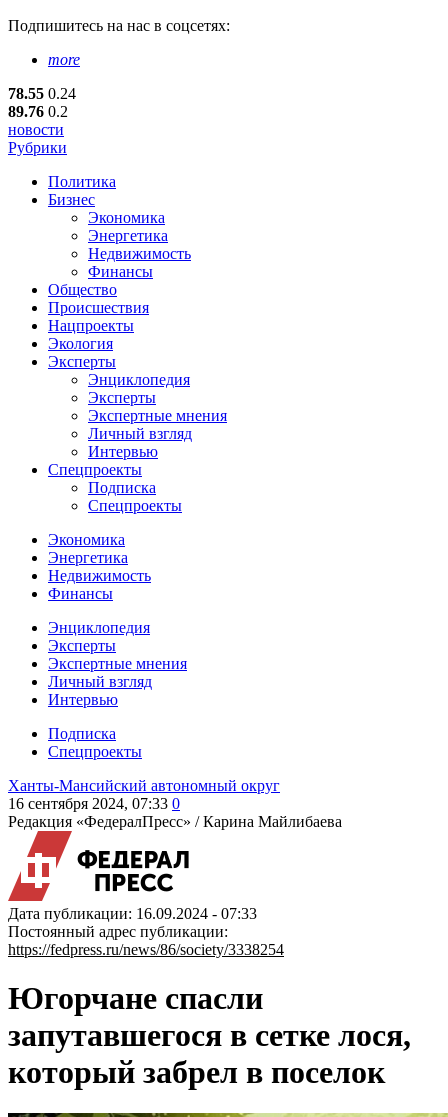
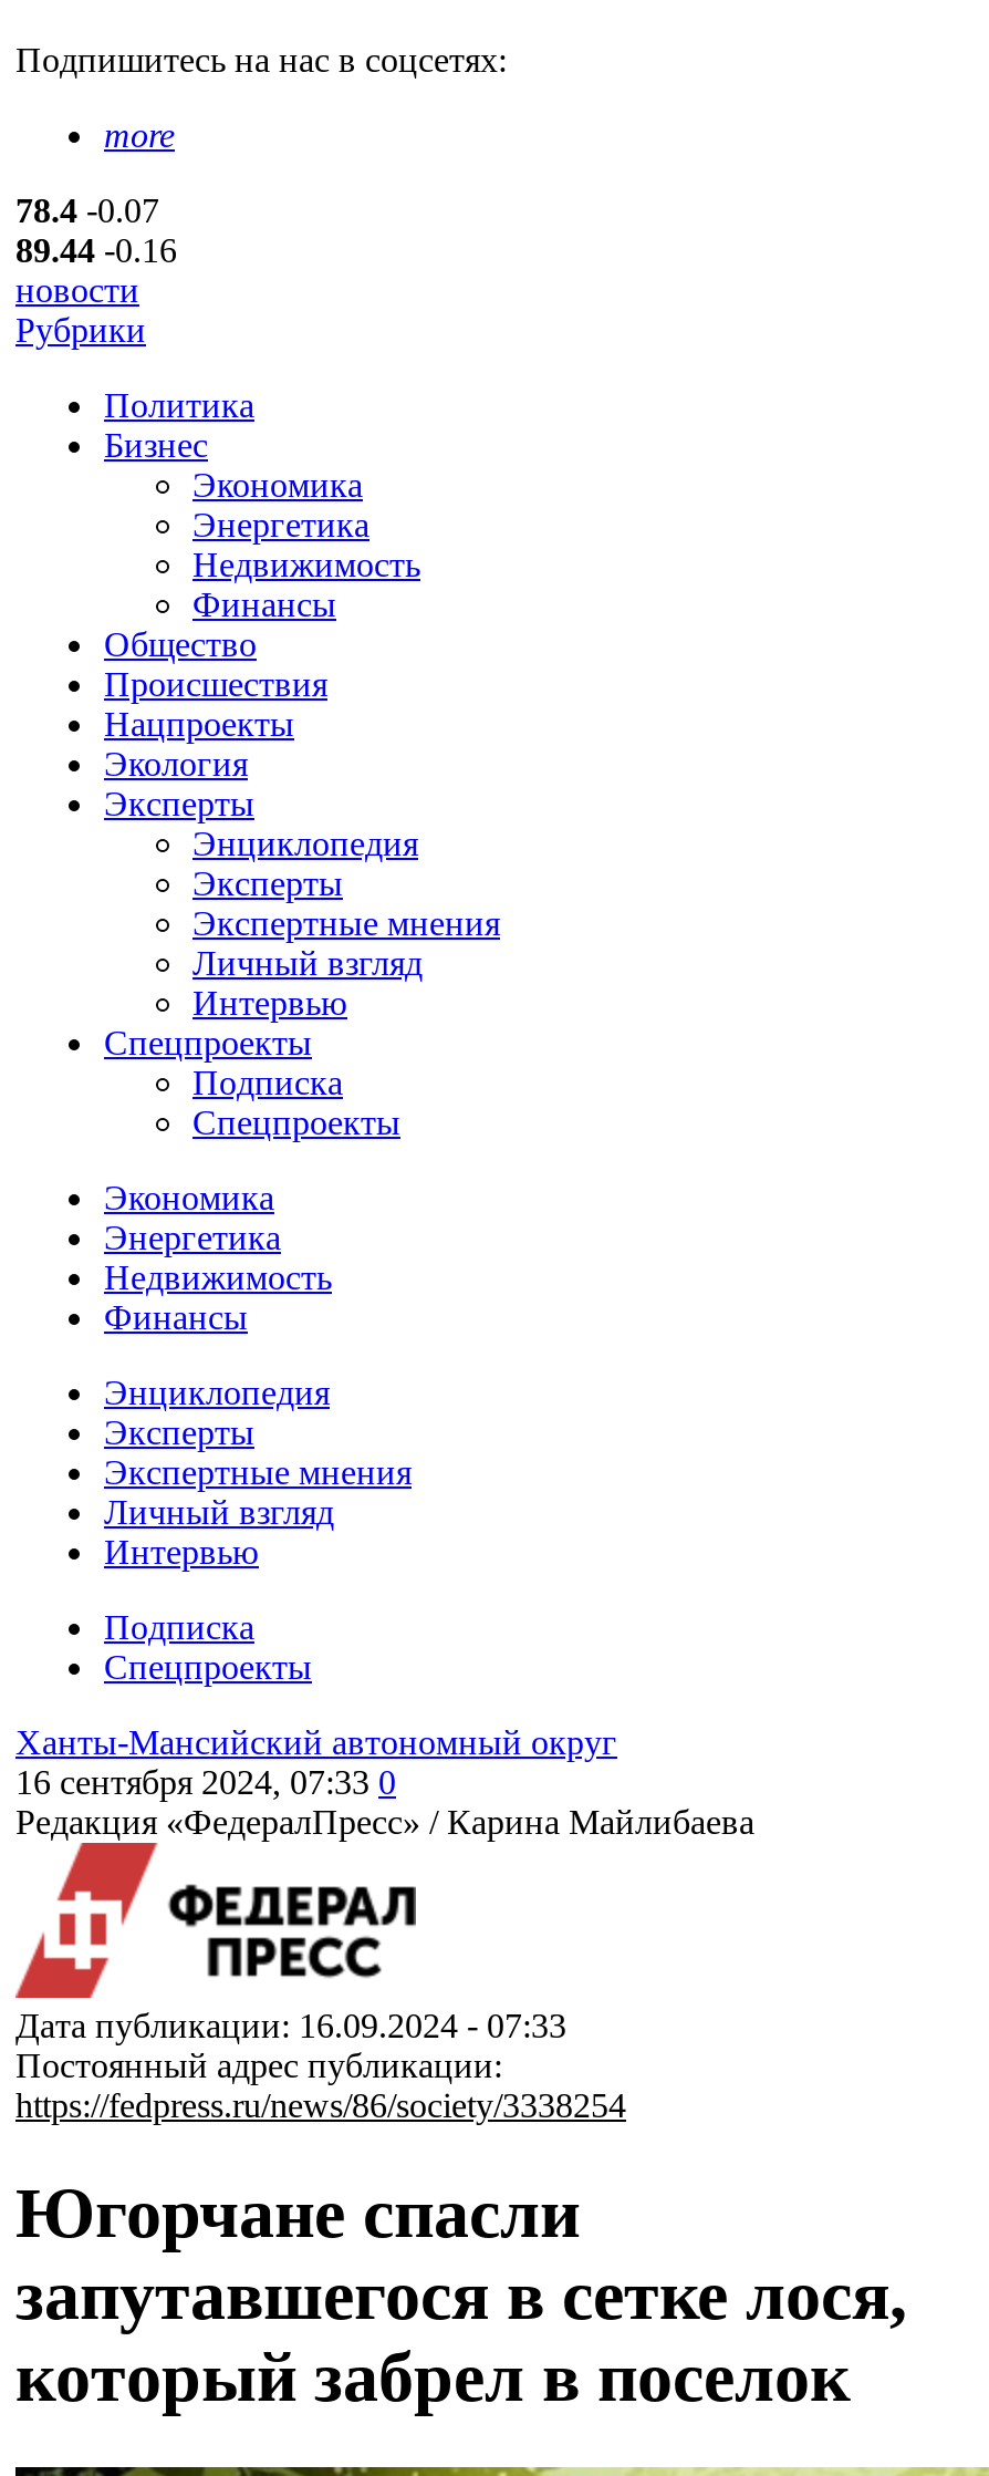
- 78.55 0.24
+ 78.4 -0.07

- 89.76 0.2
+ 89.44 -0.16
